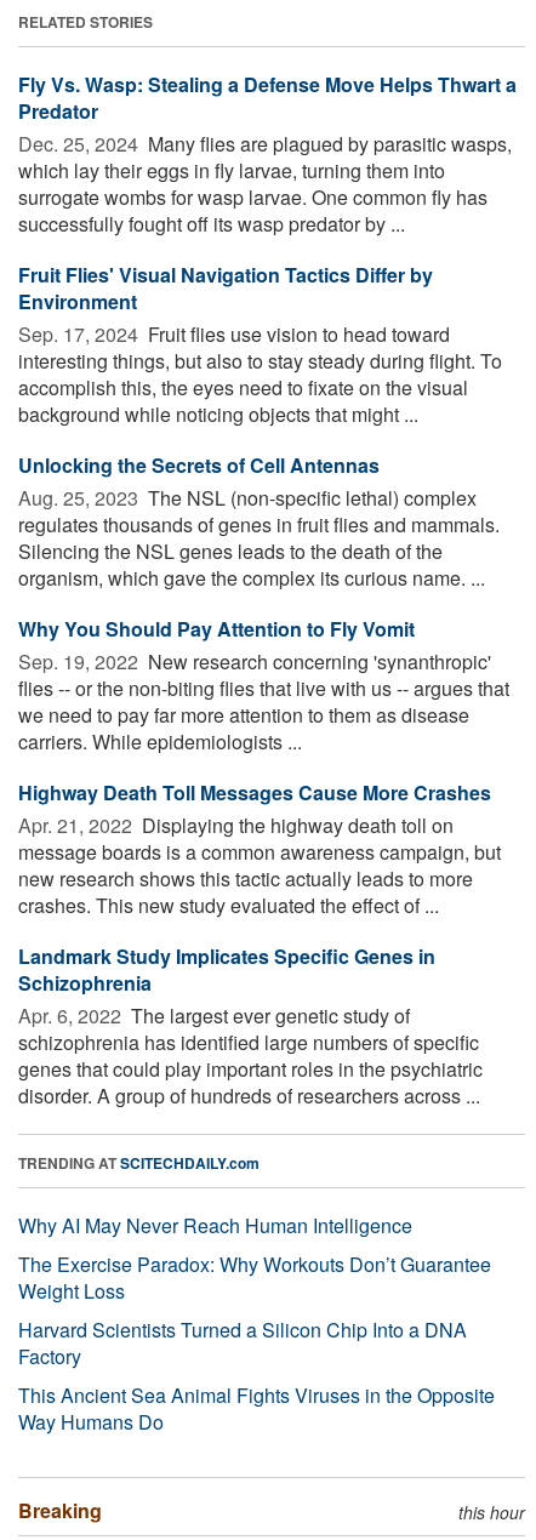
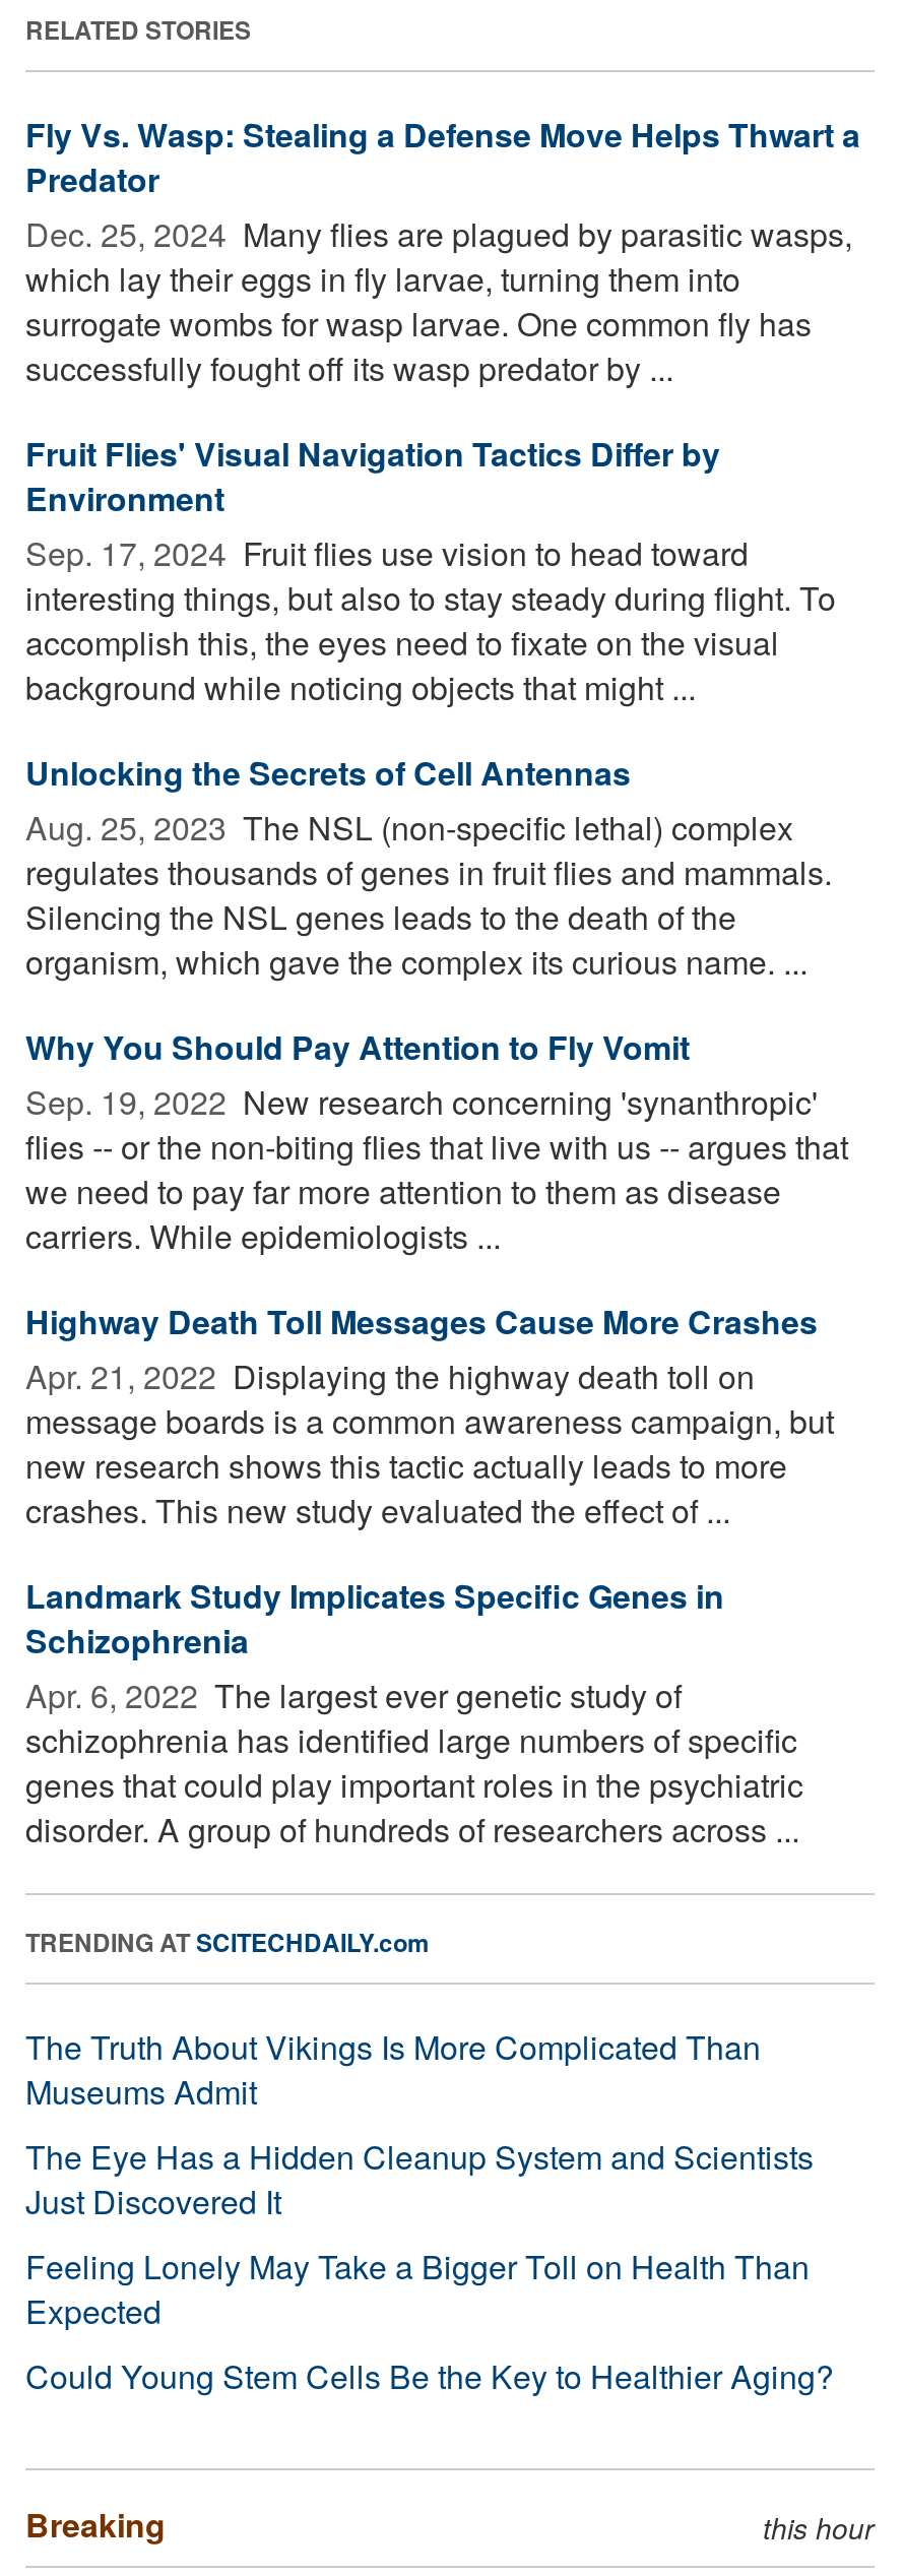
- Why AI May Never Reach Human Intelligence
- The Exercise Paradox: Why Workouts Don’t Guarantee
- Weight Loss
- Harvard Scientists Turned a Silicon Chip Into a DNA
- Factory
- This Ancient Sea Animal Fights Viruses in the Opposite
- Way Humans Do
+ The Truth About Vikings Is More Complicated Than
+ Museums Admit
+ The Eye Has a Hidden Cleanup System and Scientists
+ Just Discovered It
+ Feeling Lonely May Take a Bigger Toll on Health Than
+ Expected
+ Could Young Stem Cells Be the Key to Healthier Aging?
